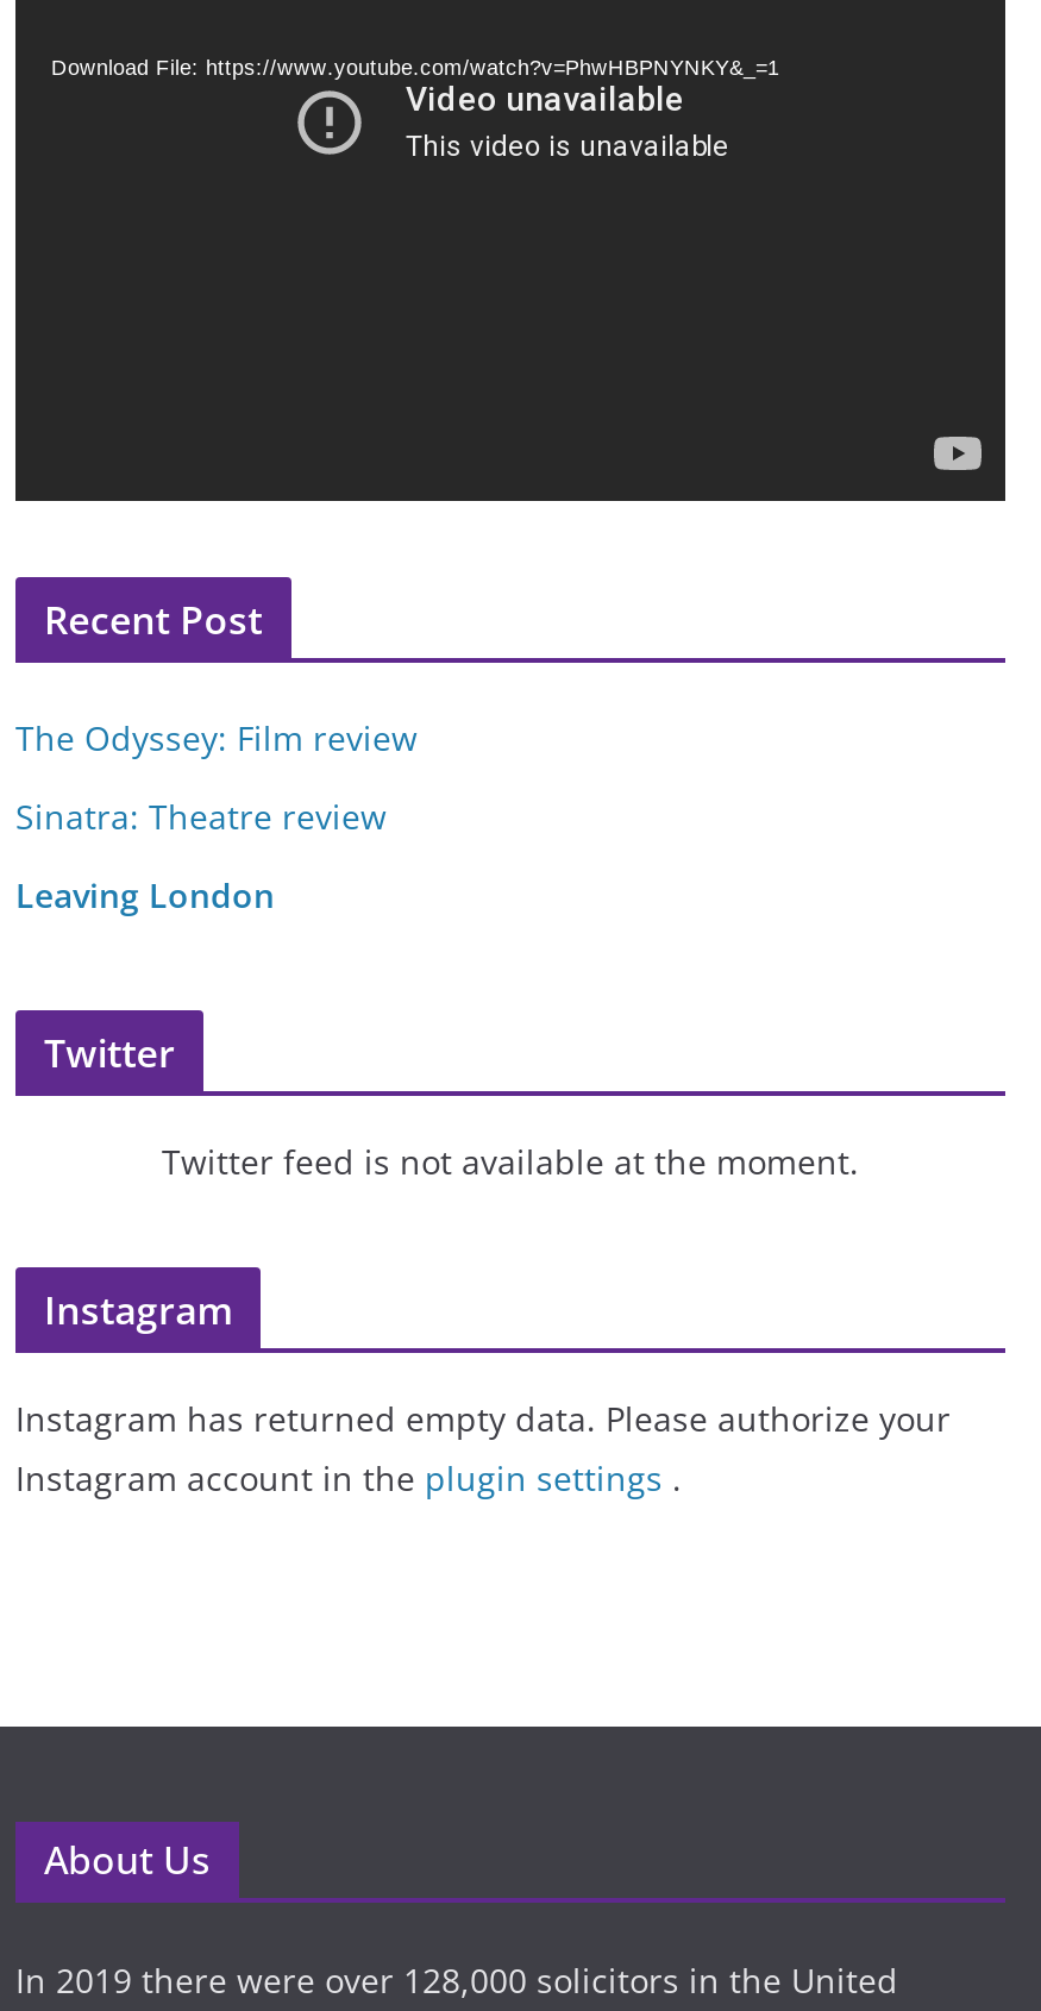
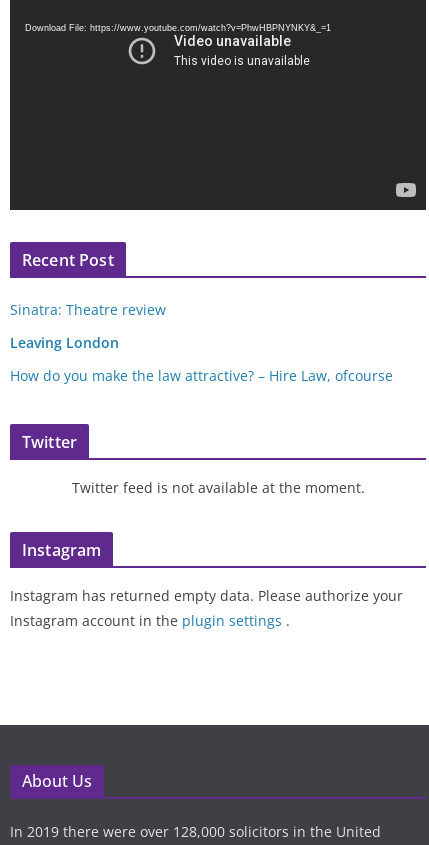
- The Odyssey: Film review

moved up: Sinatra: Theatre review | Leaving London

+ How do you make the law attractive? – Hire Law, ofcourse
